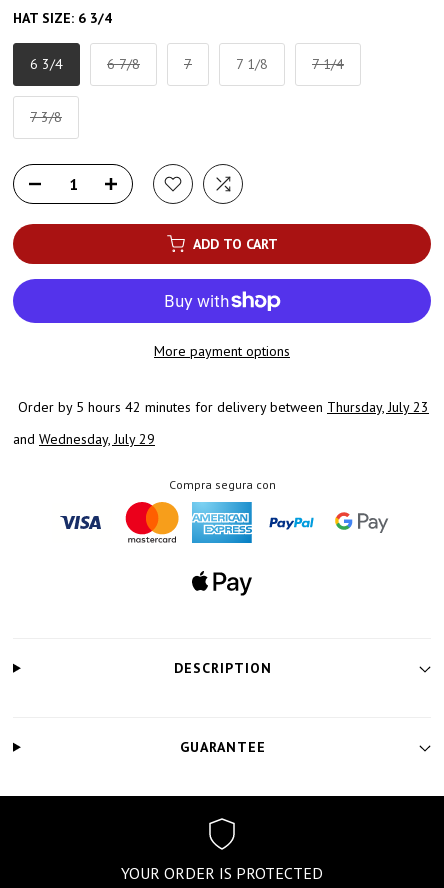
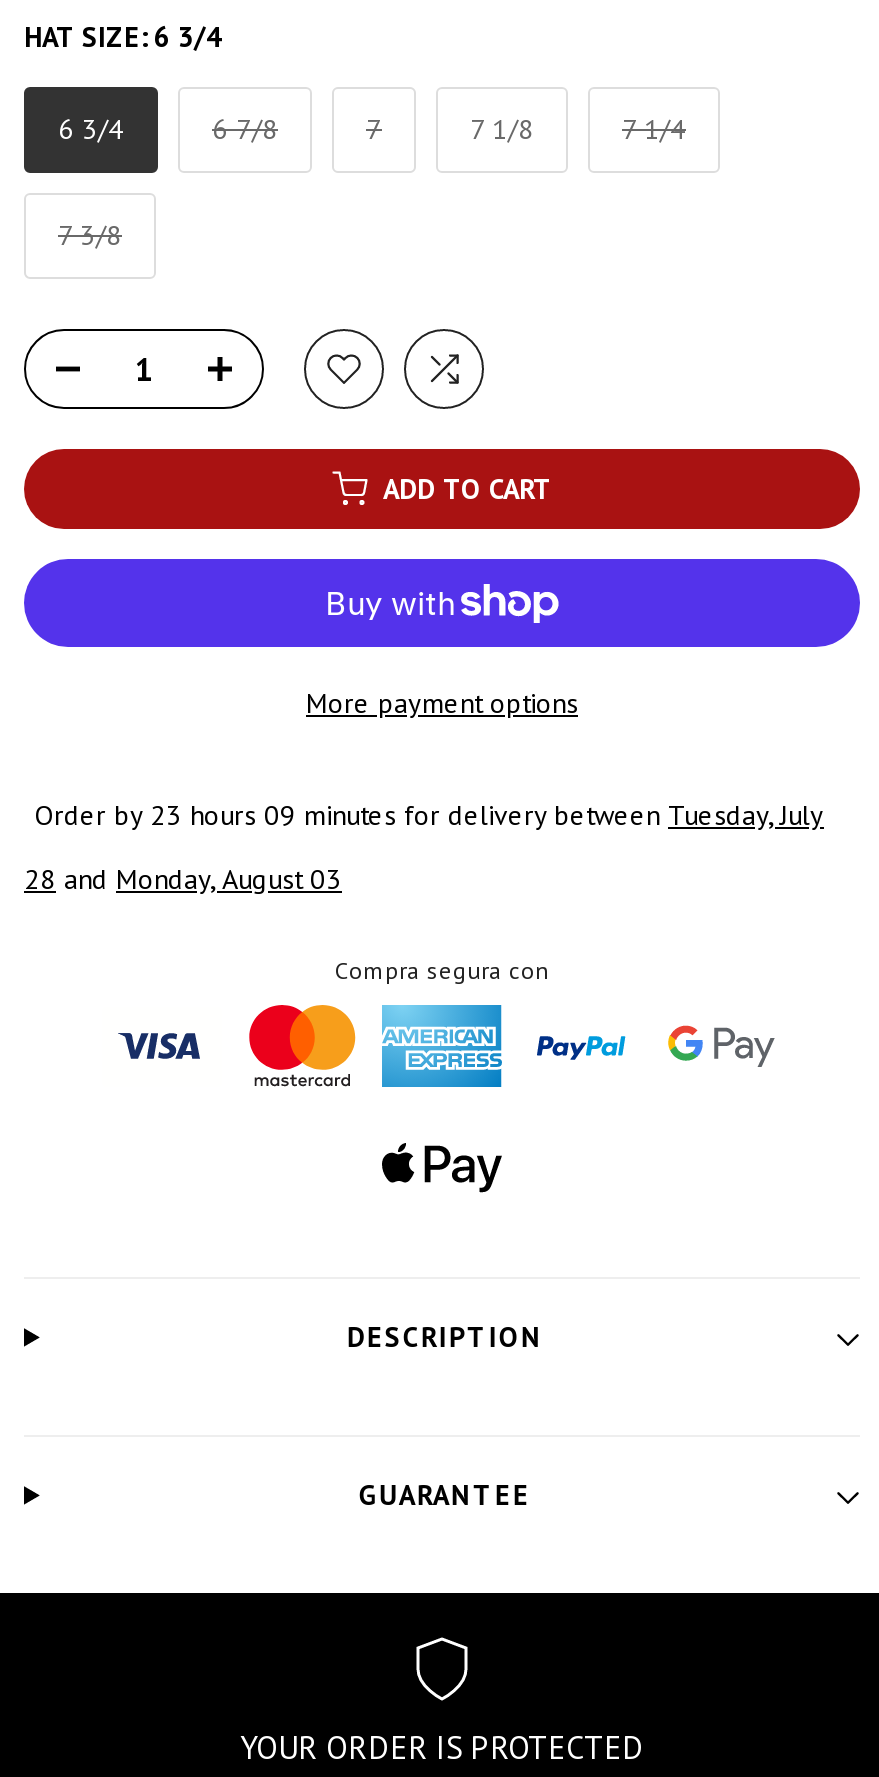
- Order by 5 hours 42 minutes for delivery between Thursday, July 23
+ Order by 23 hours 09 minutes for delivery between Tuesday, July

- and Wednesday, July 29
+ 28 and Monday, August 03
